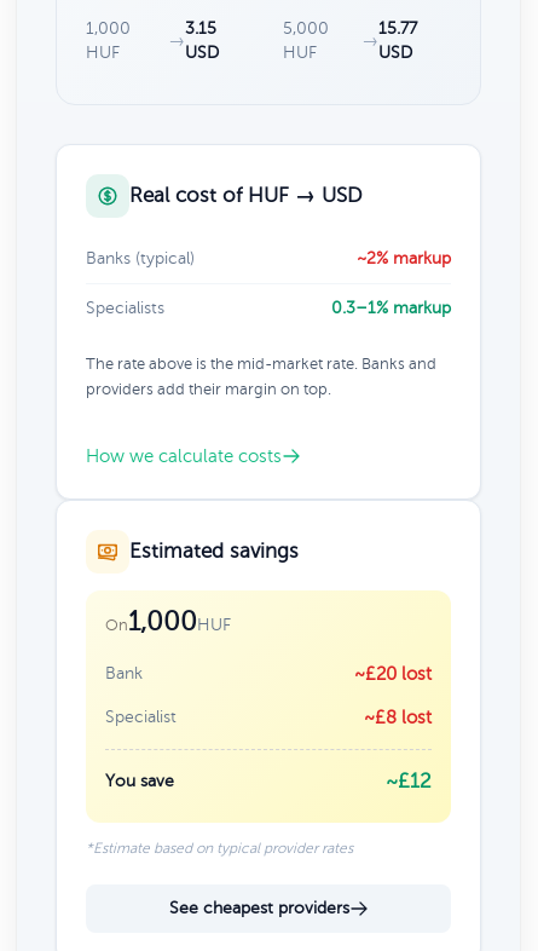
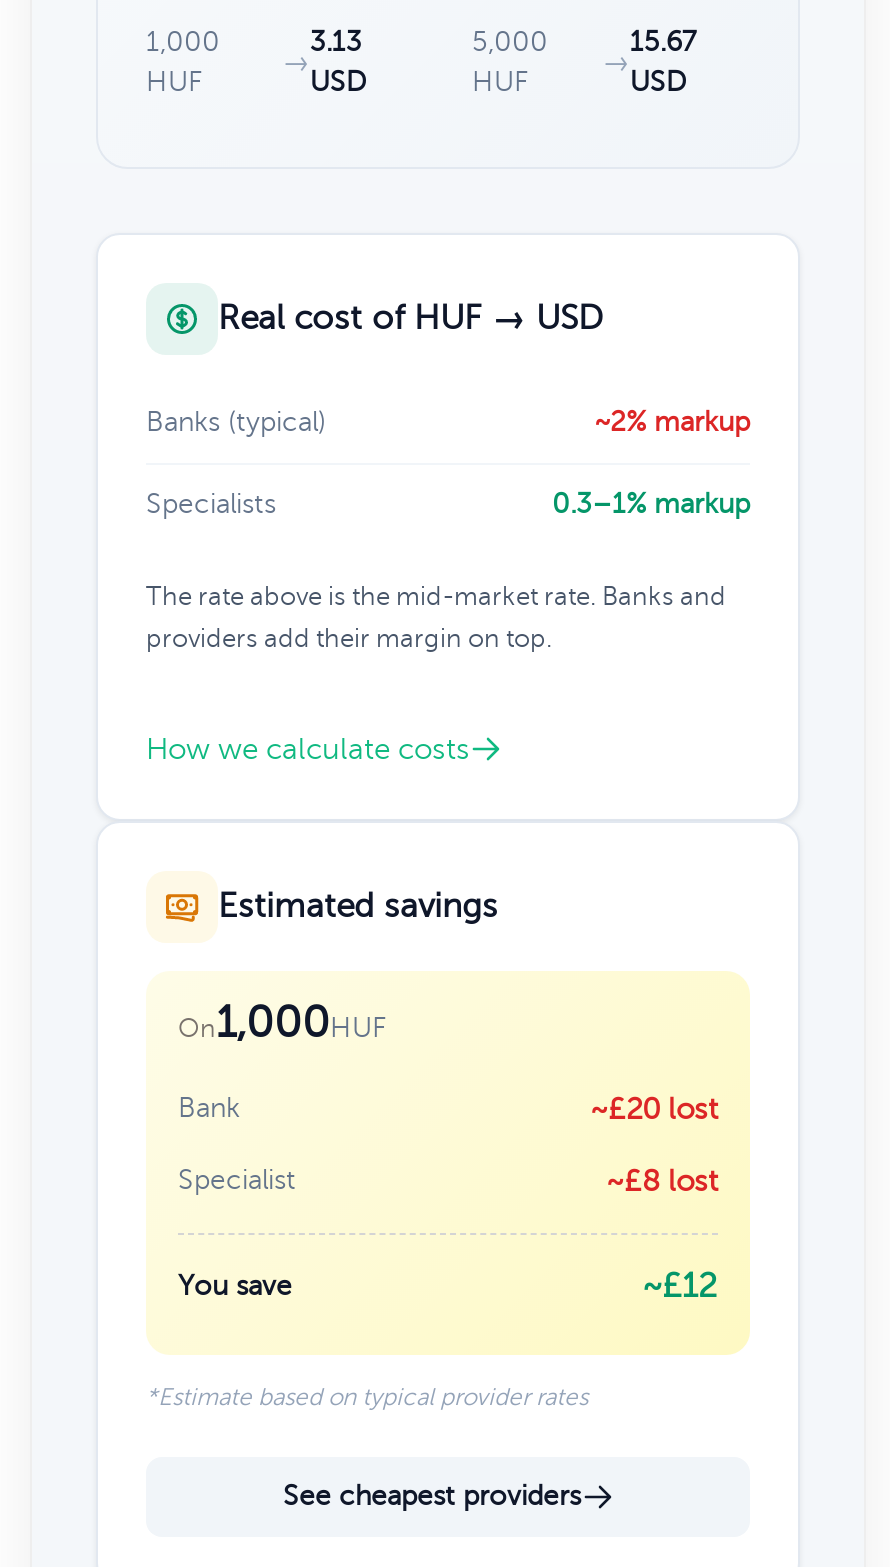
- 3.15
+ 3.13

- 15.77
+ 15.67
